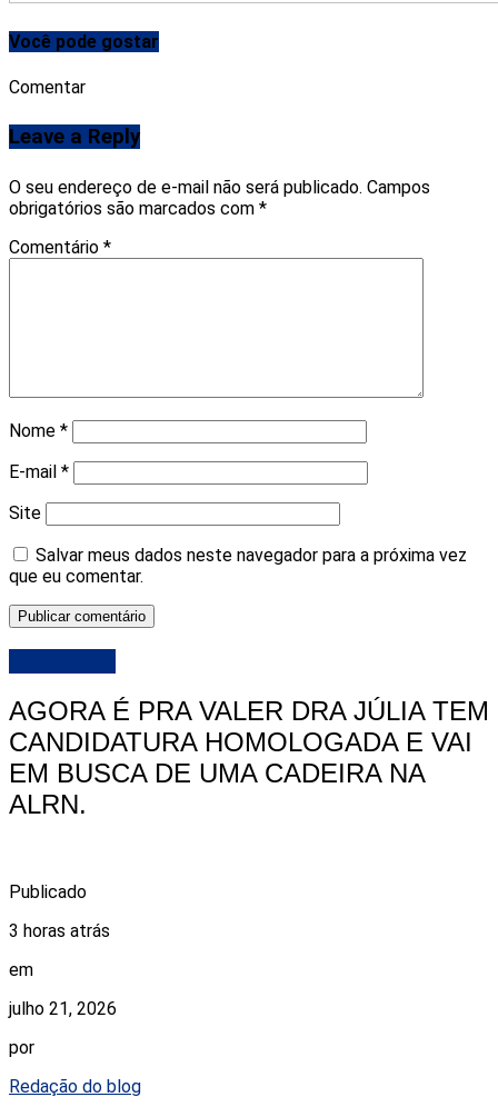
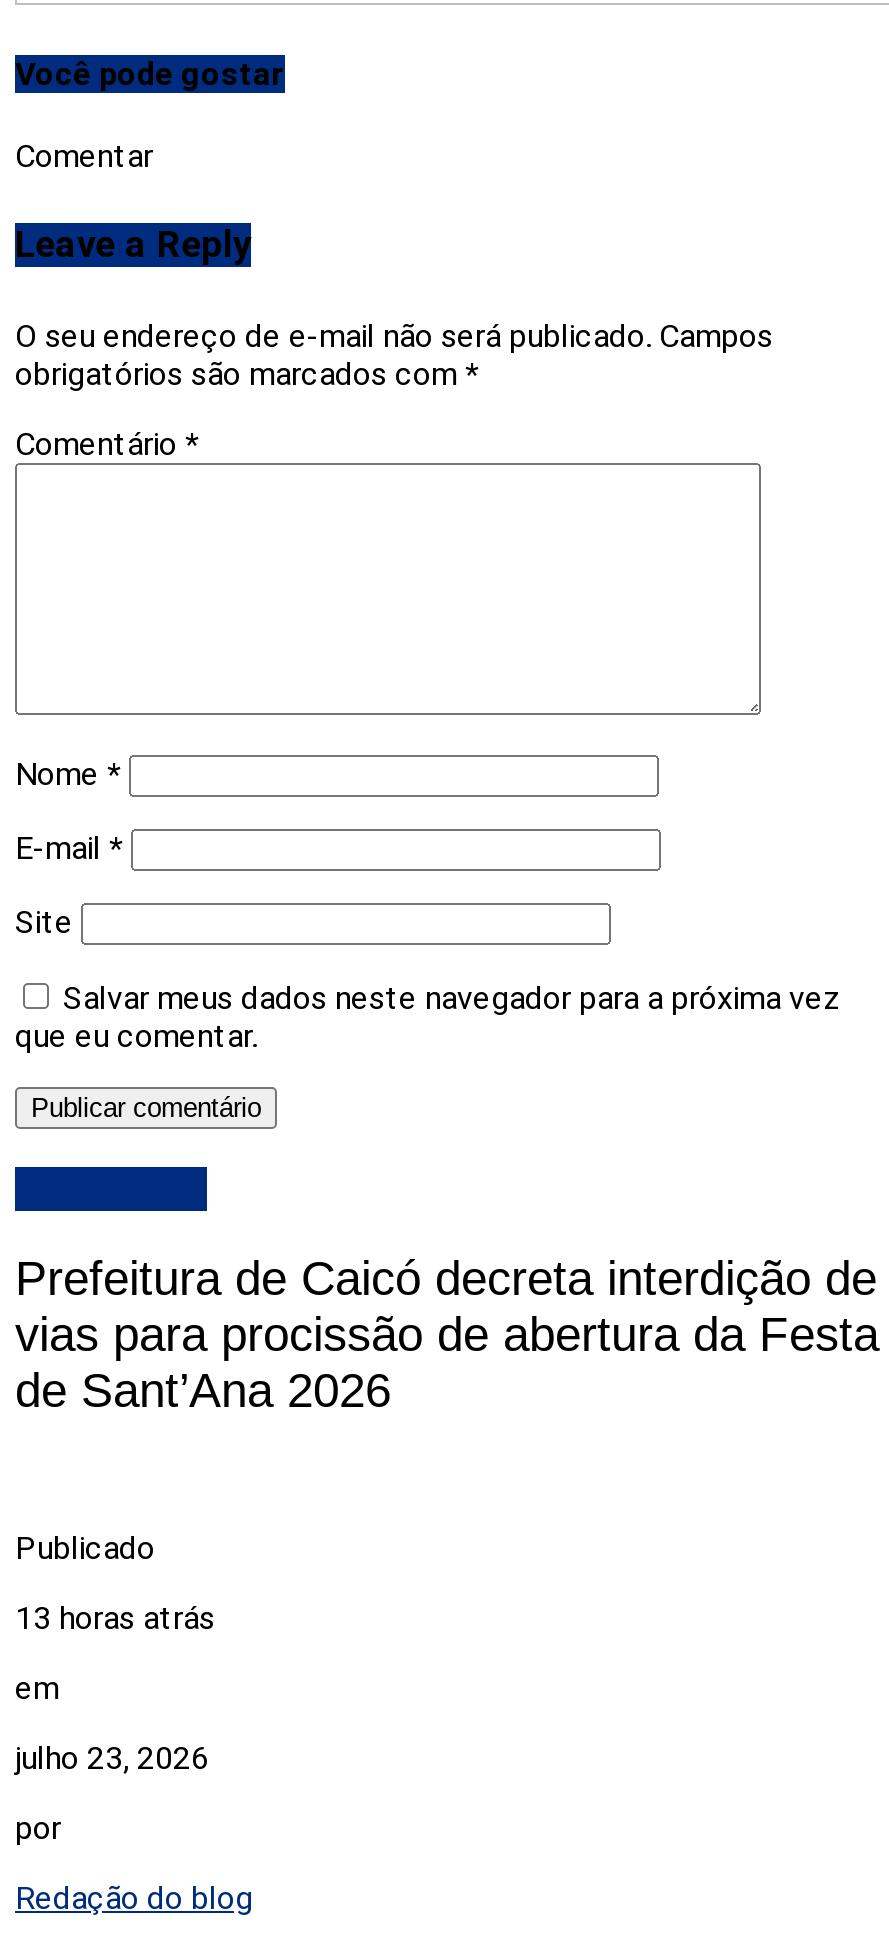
- AGORA É PRA VALER DRA JÚLIA TEM
- CANDIDATURA HOMOLOGADA E VAI
- EM BUSCA DE UMA CADEIRA NA
- ALRN.
+ Prefeitura de Caicó decreta interdição de
+ vias para procissão de abertura da Festa
+ de Sant’Ana 2026

- 3 horas atrás
+ 13 horas atrás

- julho 21, 2026
+ julho 23, 2026
